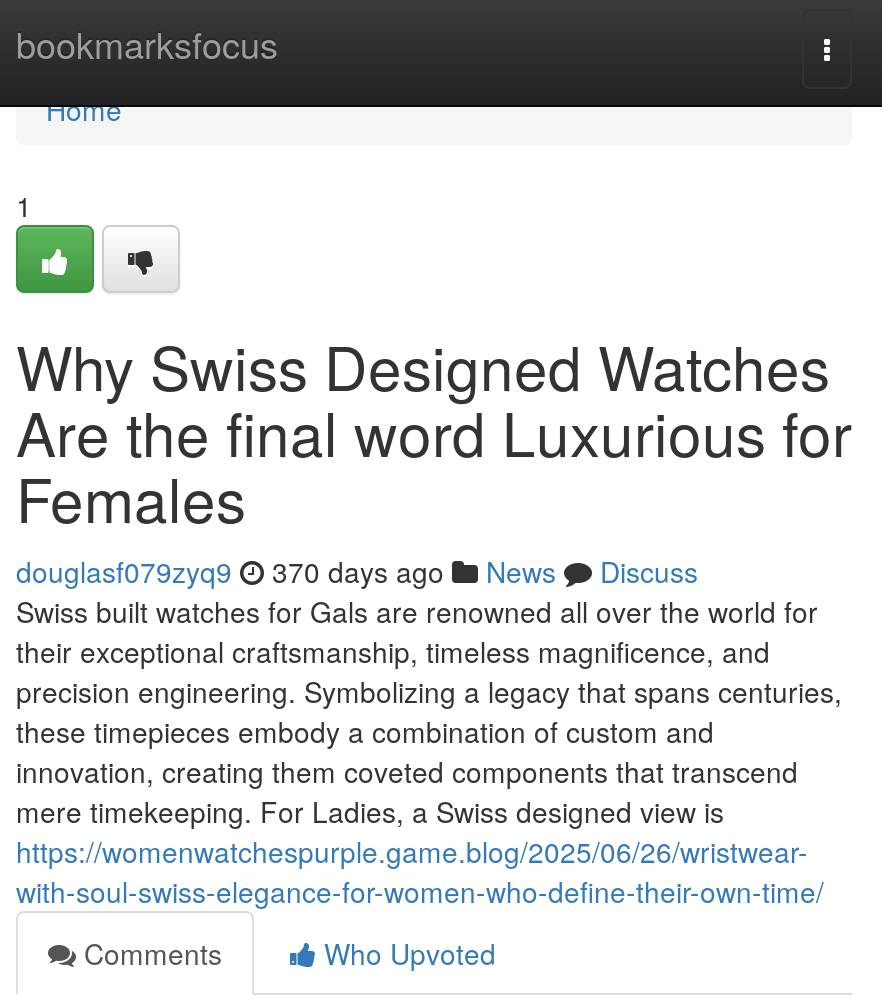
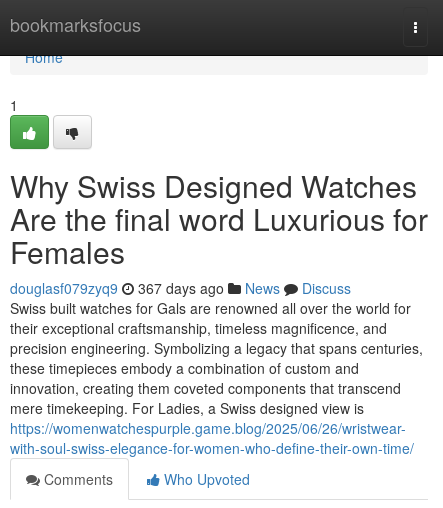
- douglasf079zyq9 370 days ago News Discuss
+ douglasf079zyq9 367 days ago News Discuss
